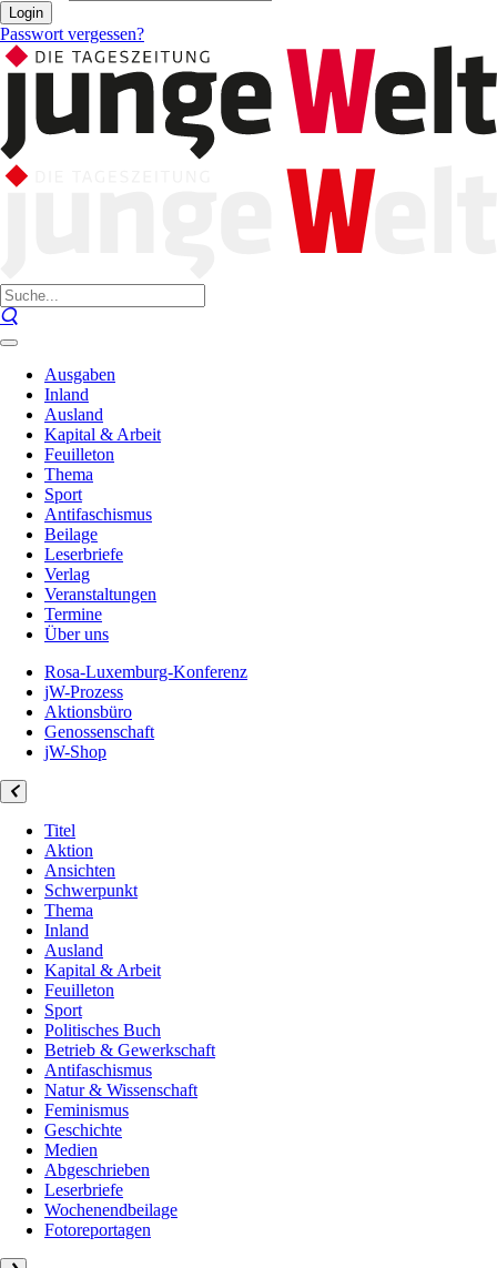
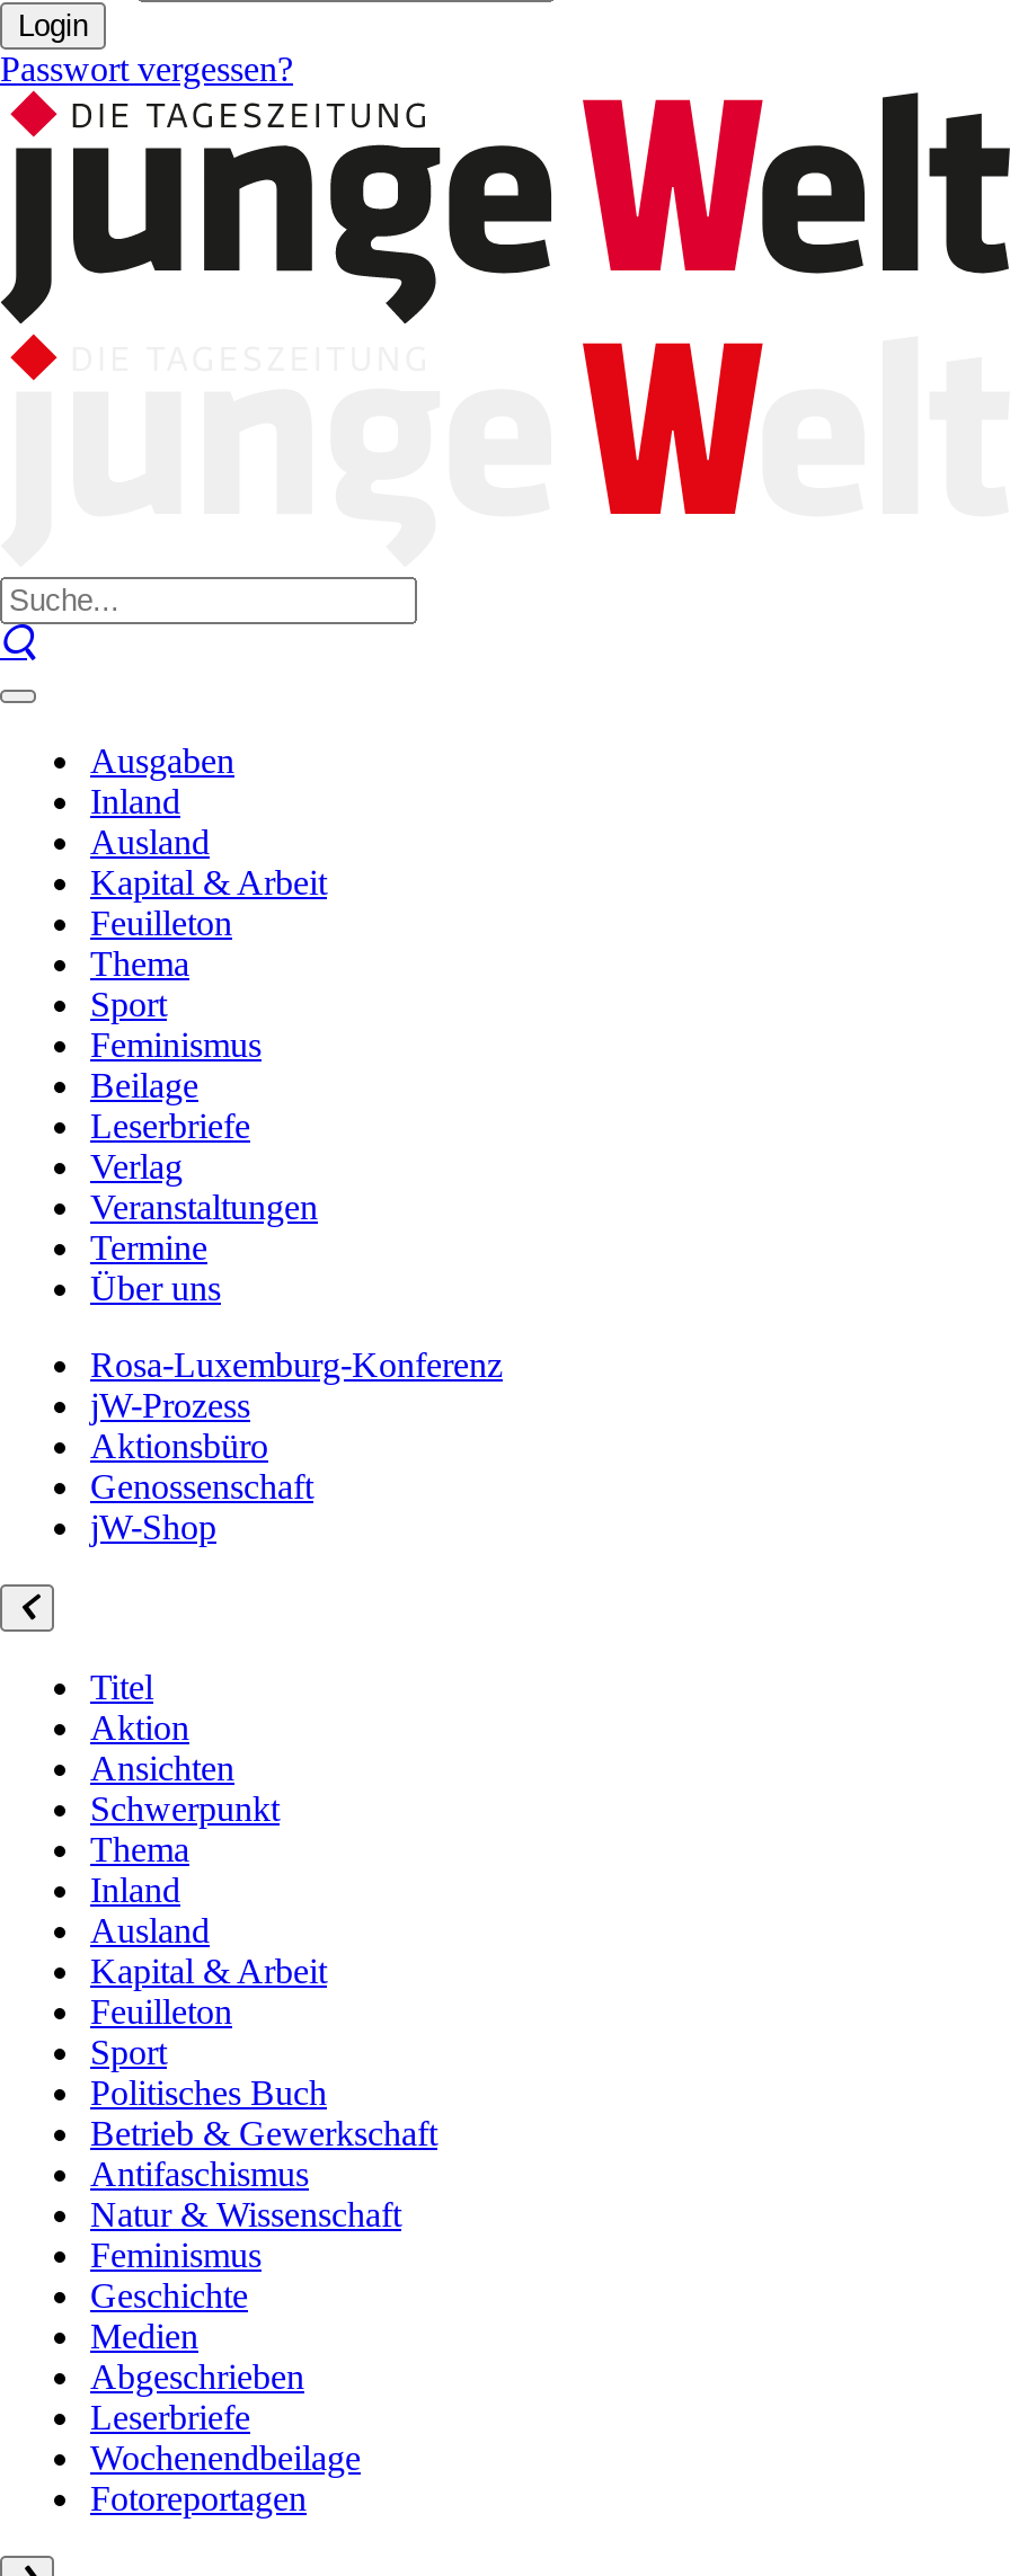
- Antifaschismus
+ Feminismus
